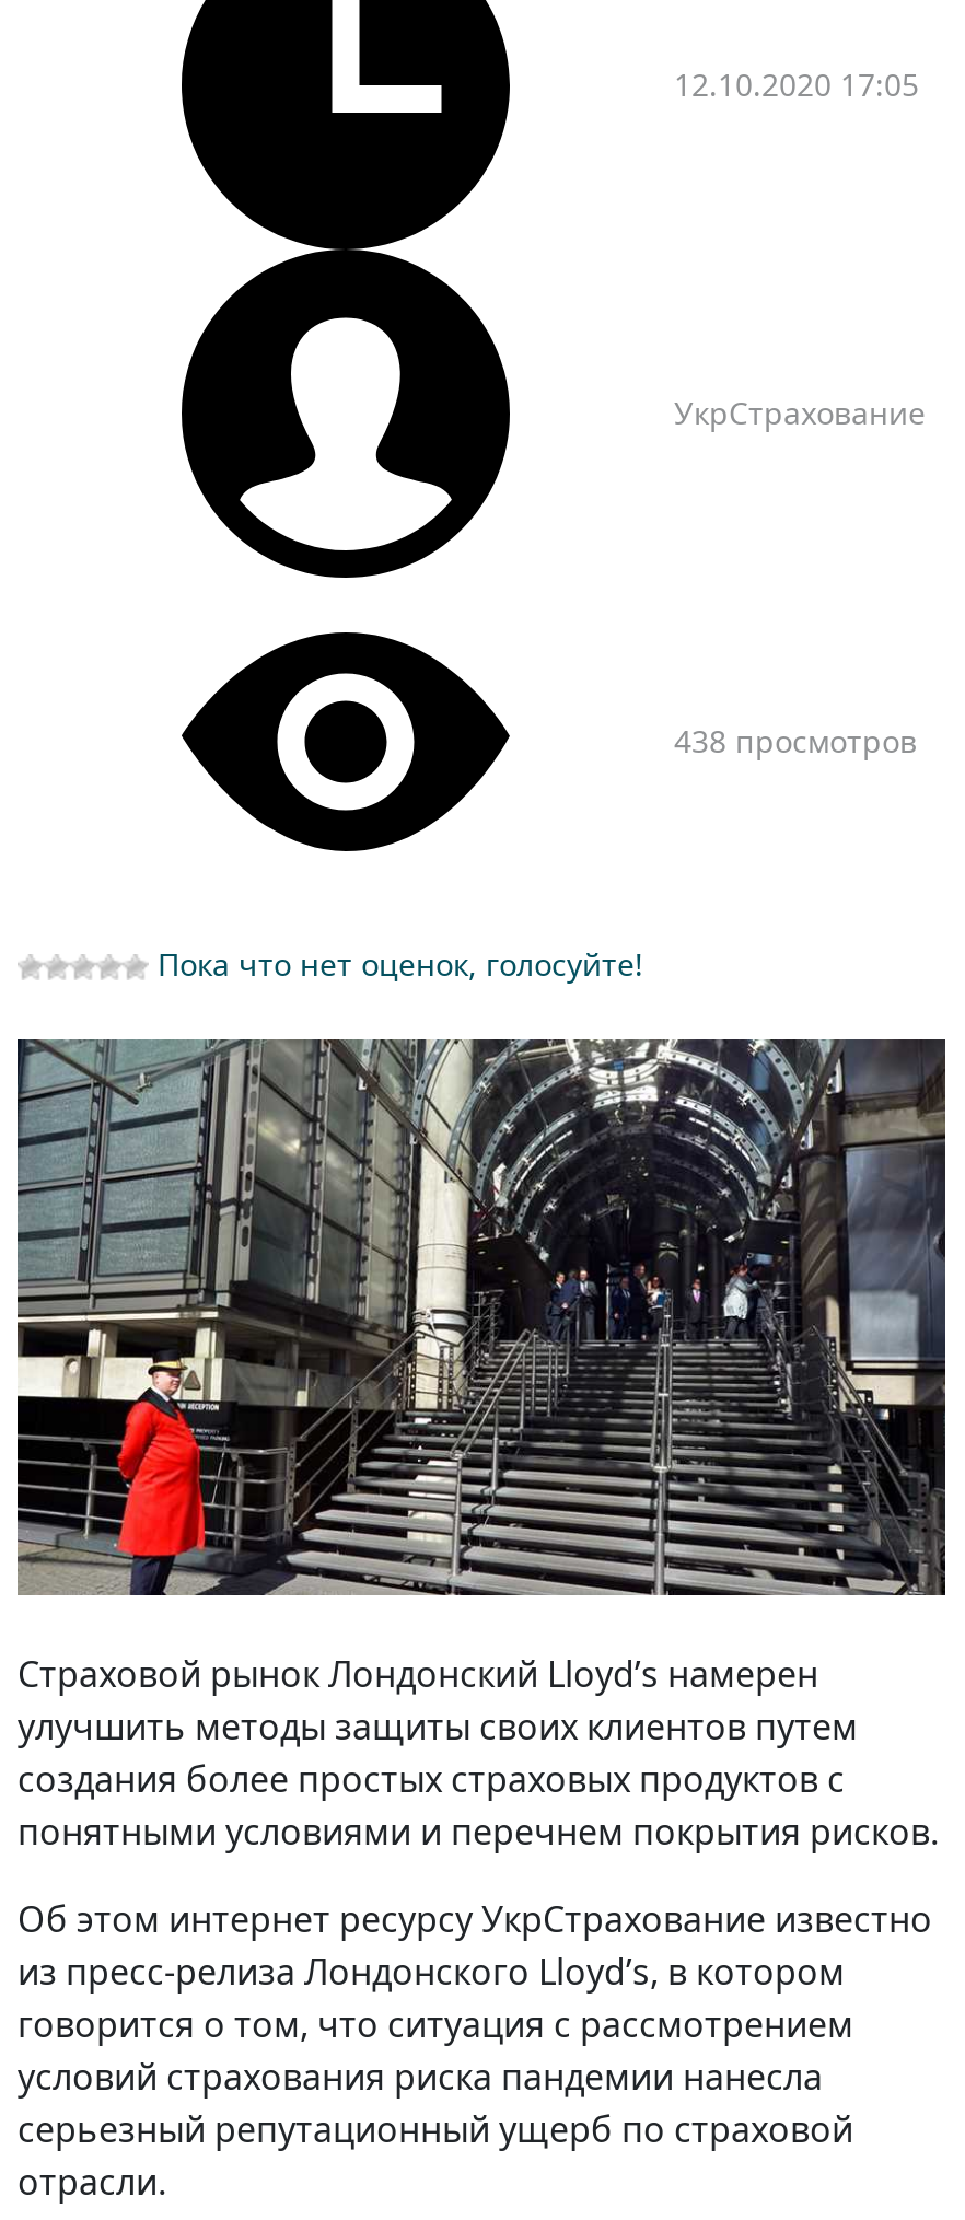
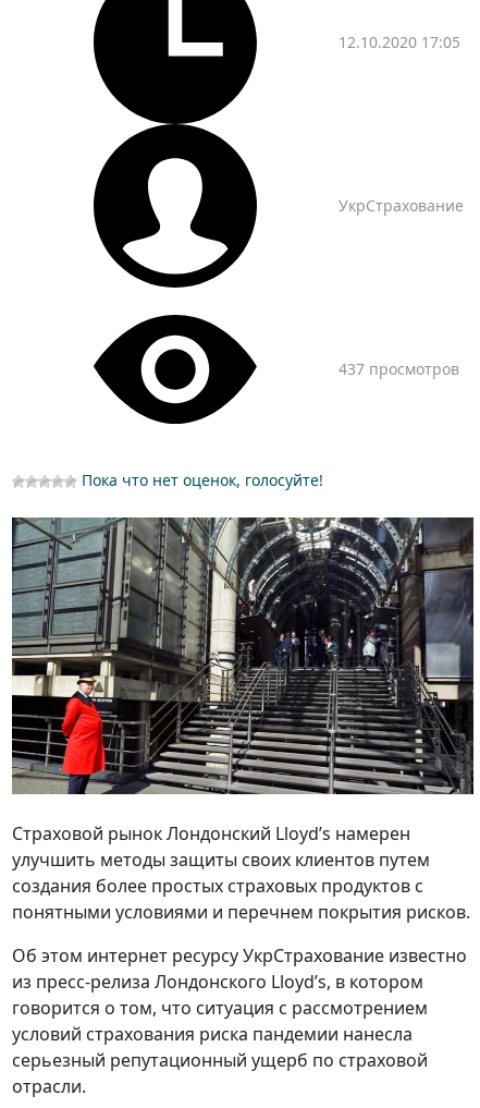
- 438 просмотров
+ 437 просмотров
